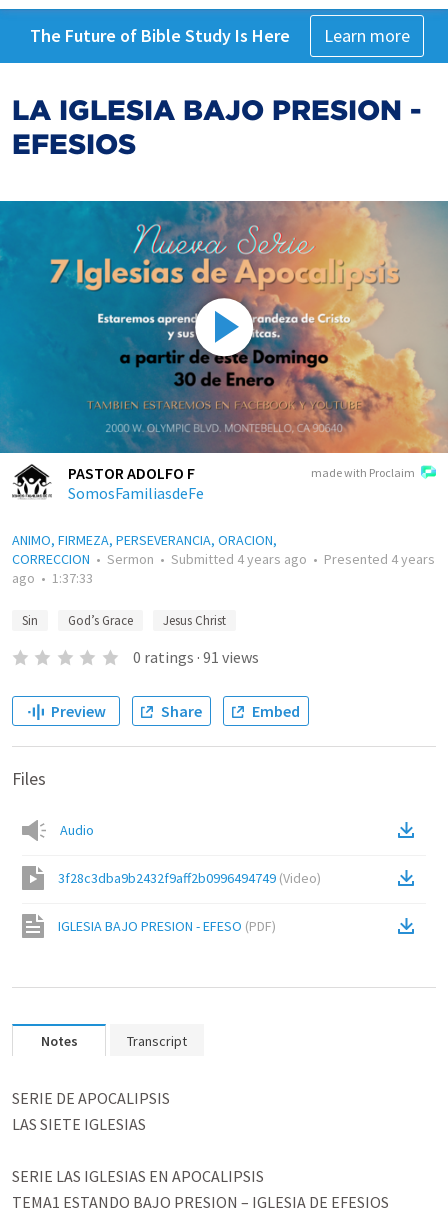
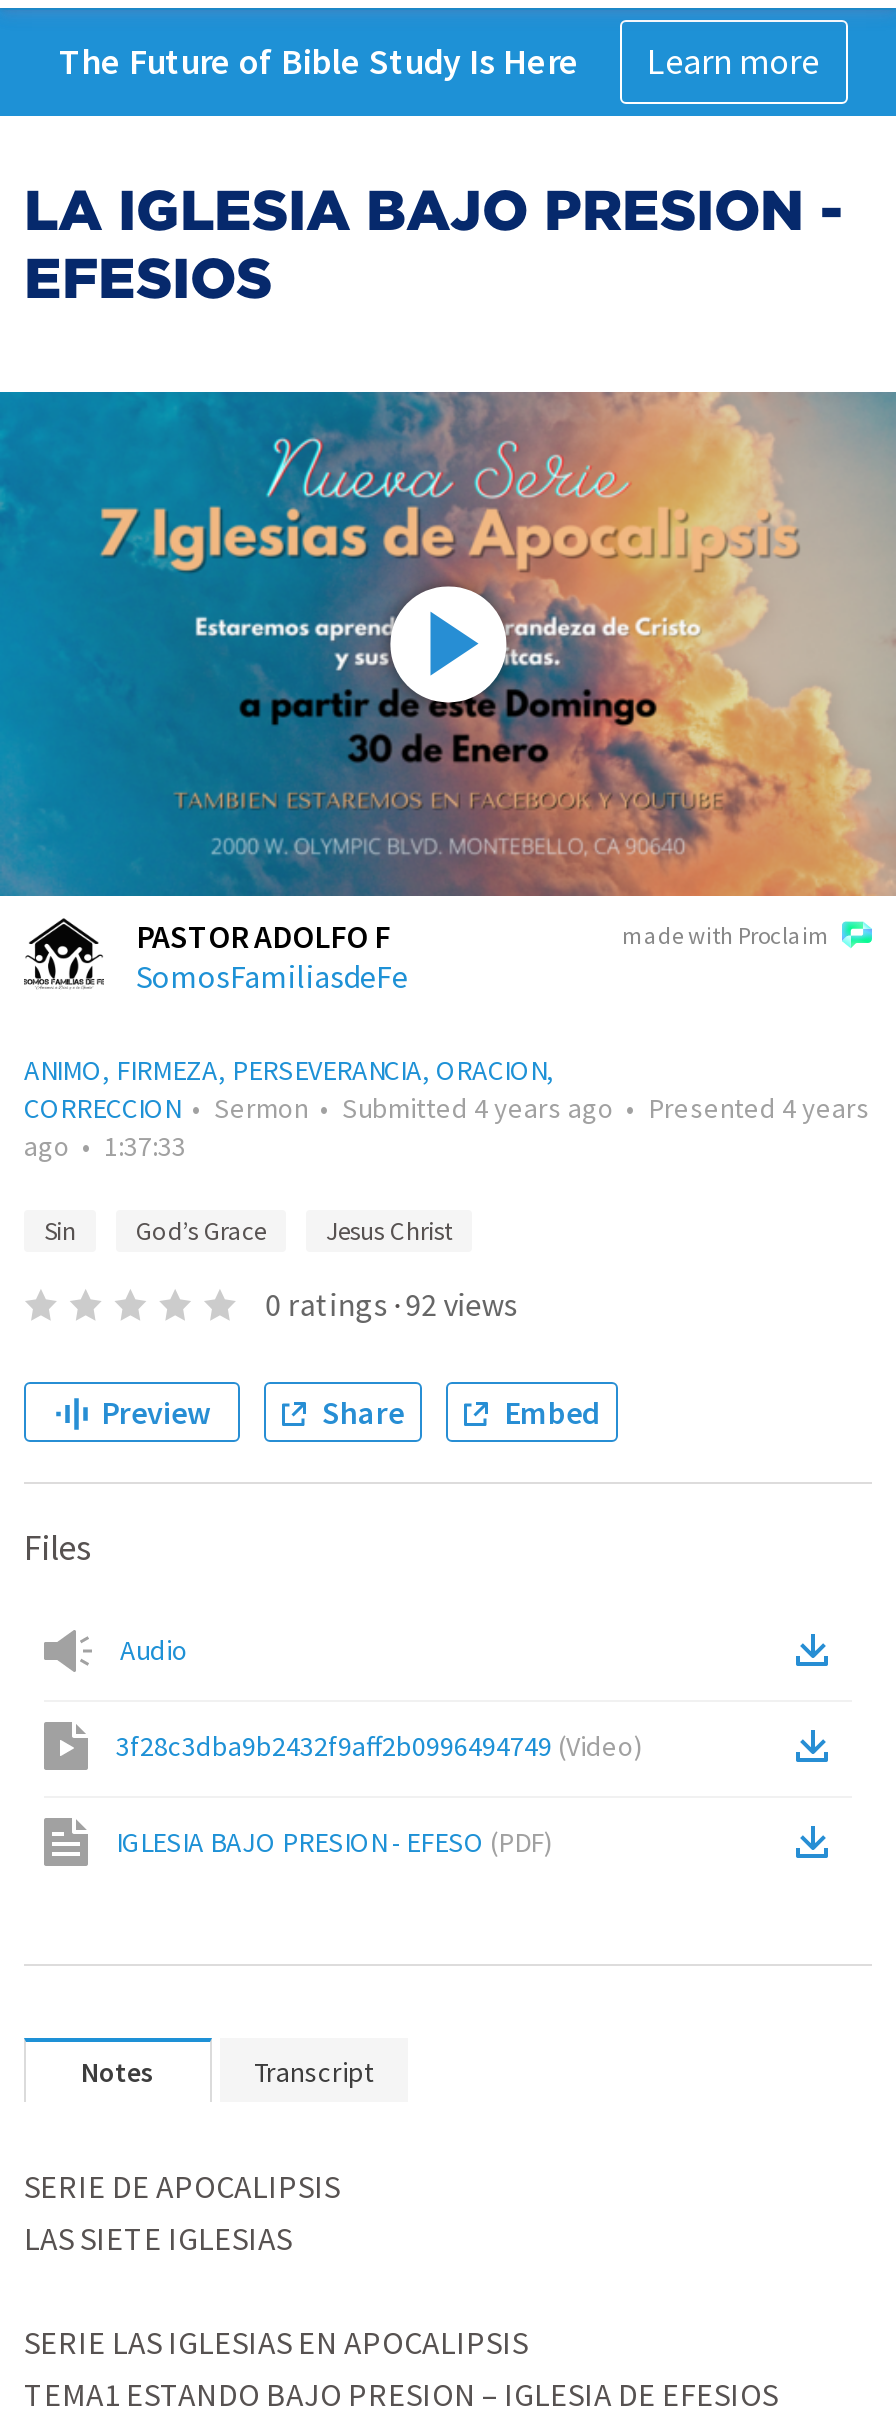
- 0 ratings · 91 views
+ 0 ratings · 92 views
